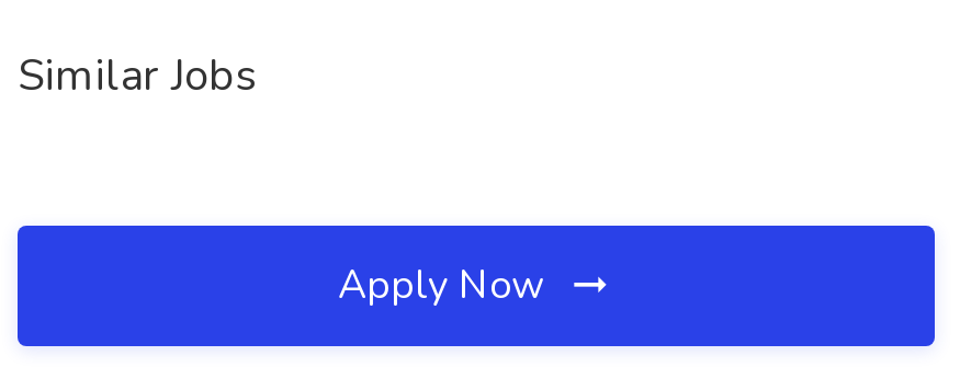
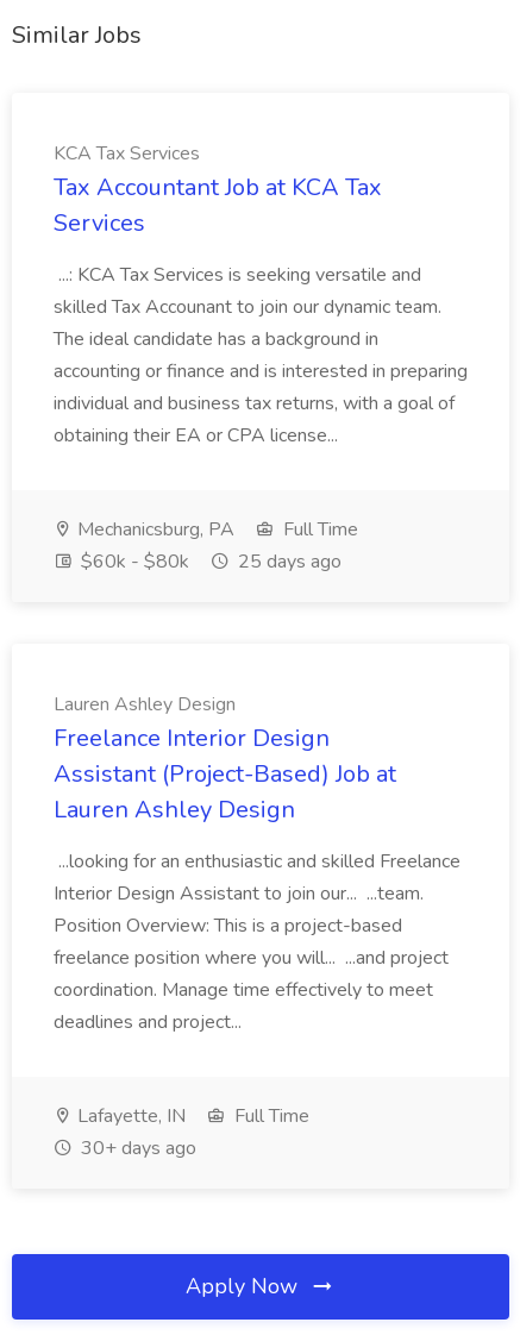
+ KCA Tax Services
+ Tax Accountant Job at KCA Tax
+ Services
+ ...: KCA Tax Services is seeking versatile and
+ skilled Tax Accounant to join our dynamic team.
+ The ideal candidate has a background in
+ accounting or finance and is interested in preparing
+ individual and business tax returns, with a goal of
+ obtaining their EA or CPA license...

+ Lauren Ashley Design
+ Freelance Interior Design
+ Assistant (Project-Based) Job at
+ Lauren Ashley Design
+ ...looking for an enthusiastic and skilled Freelance
+ Interior Design Assistant to join our... ...team.
+ Position Overview: This is a project-based
+ freelance position where you will... ...and project
+ coordination. Manage time effectively to meet
+ deadlines and project...

+ Mechanicsburg, PA
+ Full Time
+ $60k - $80k
+ 25 days ago

+ Lafayette, IN
+ Full Time
+ 30+ days ago
